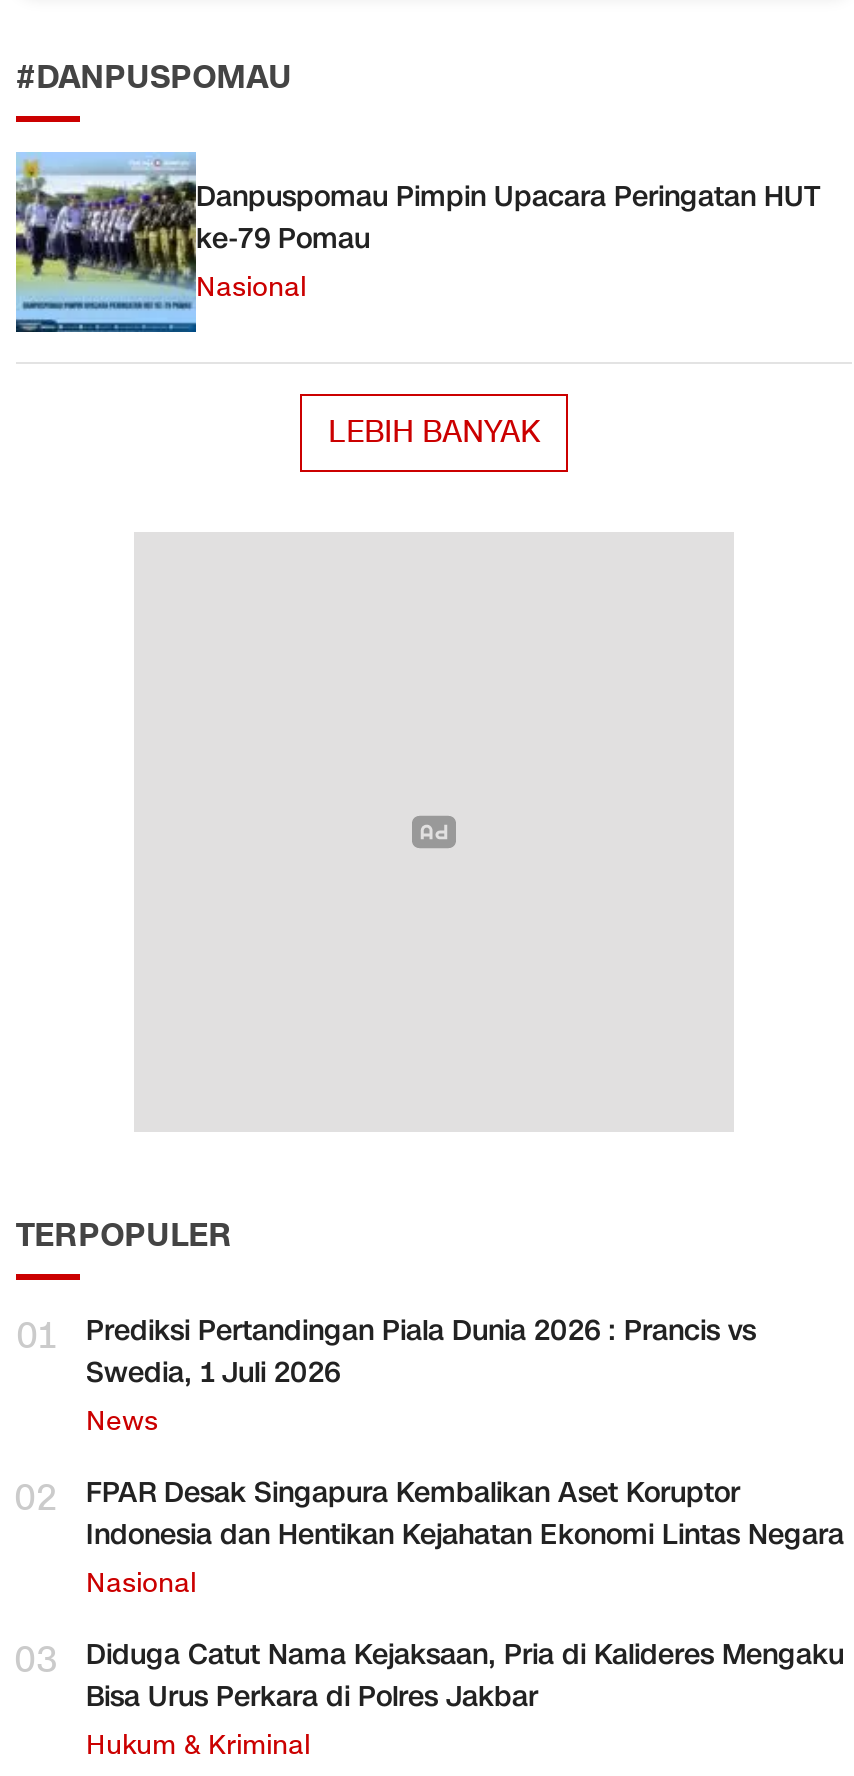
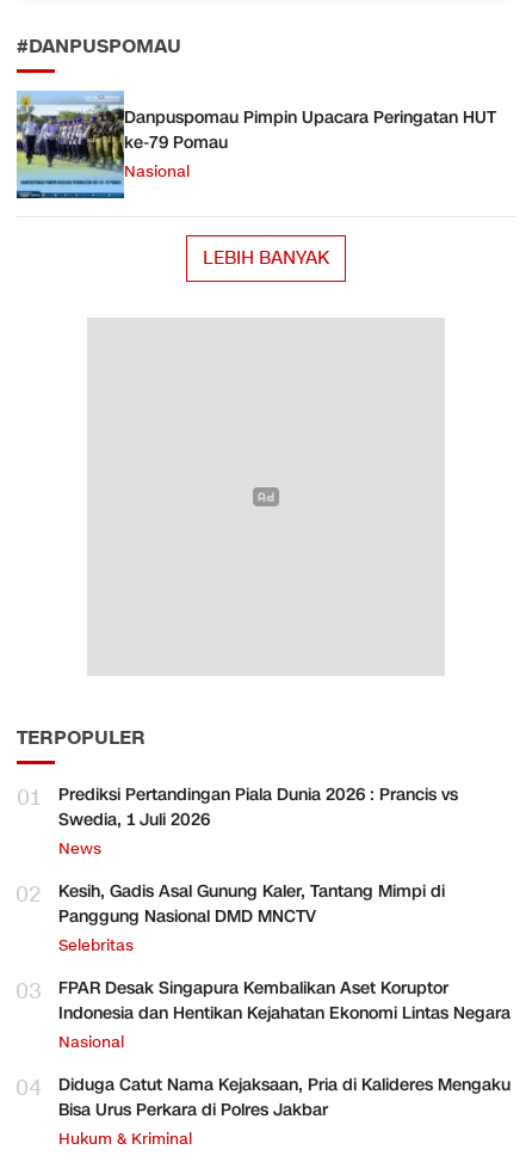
+ Kesih, Gadis Asal Gunung Kaler, Tantang Mimpi di
+ Panggung Nasional DMD MNCTV
+ Selebritas
+ 03

- 03 Diduga Catut Nama Kejaksaan, Pria di Kalideres Mengaku
+ 04 Diduga Catut Nama Kejaksaan, Pria di Kalideres Mengaku
